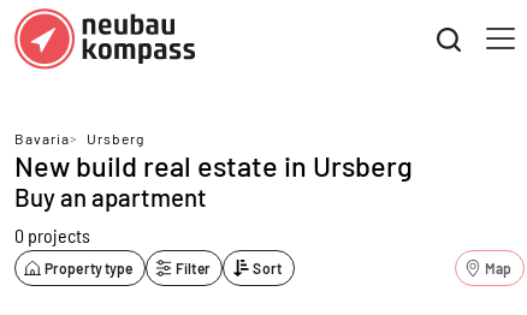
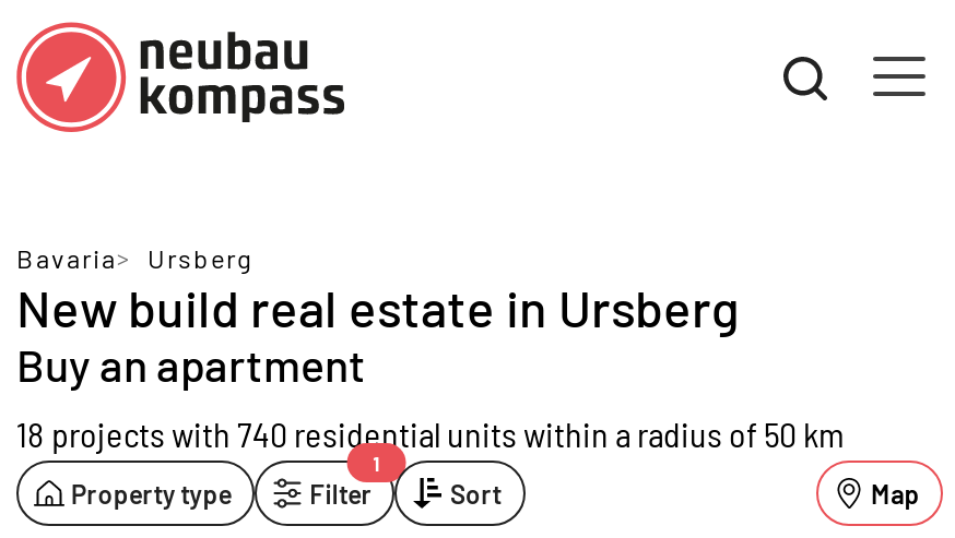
+ 1

- 0 projects
+ 18 projects with 740 residential units within a radius of 50 km
